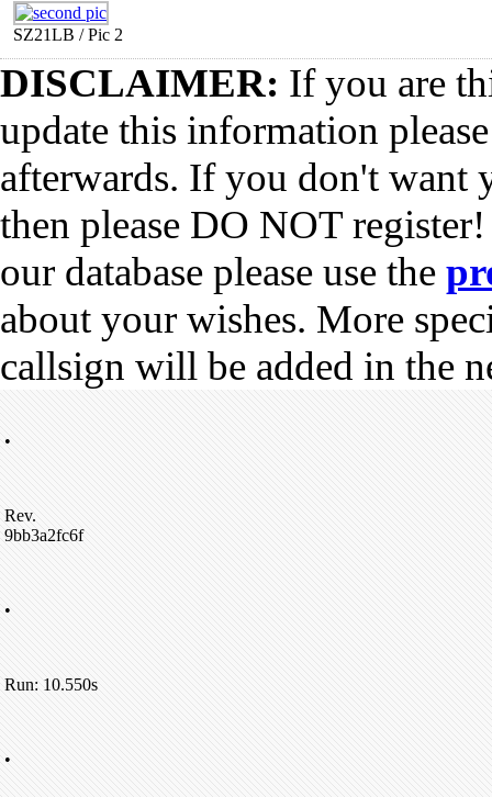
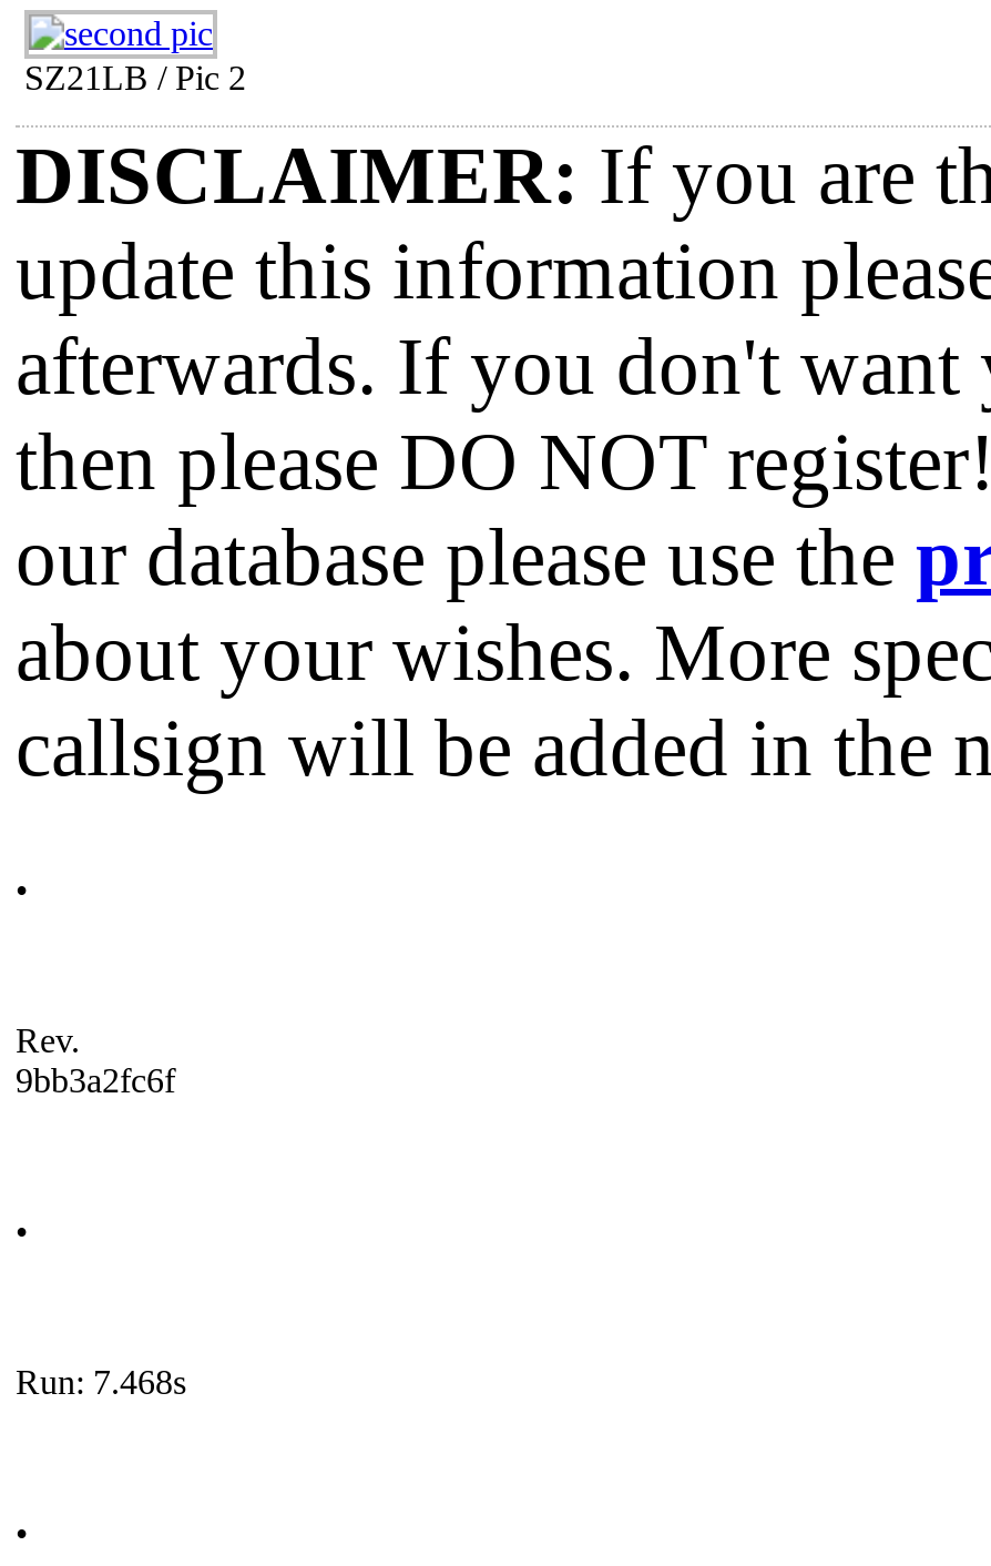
- Run: 10.550s
+ Run: 7.468s
